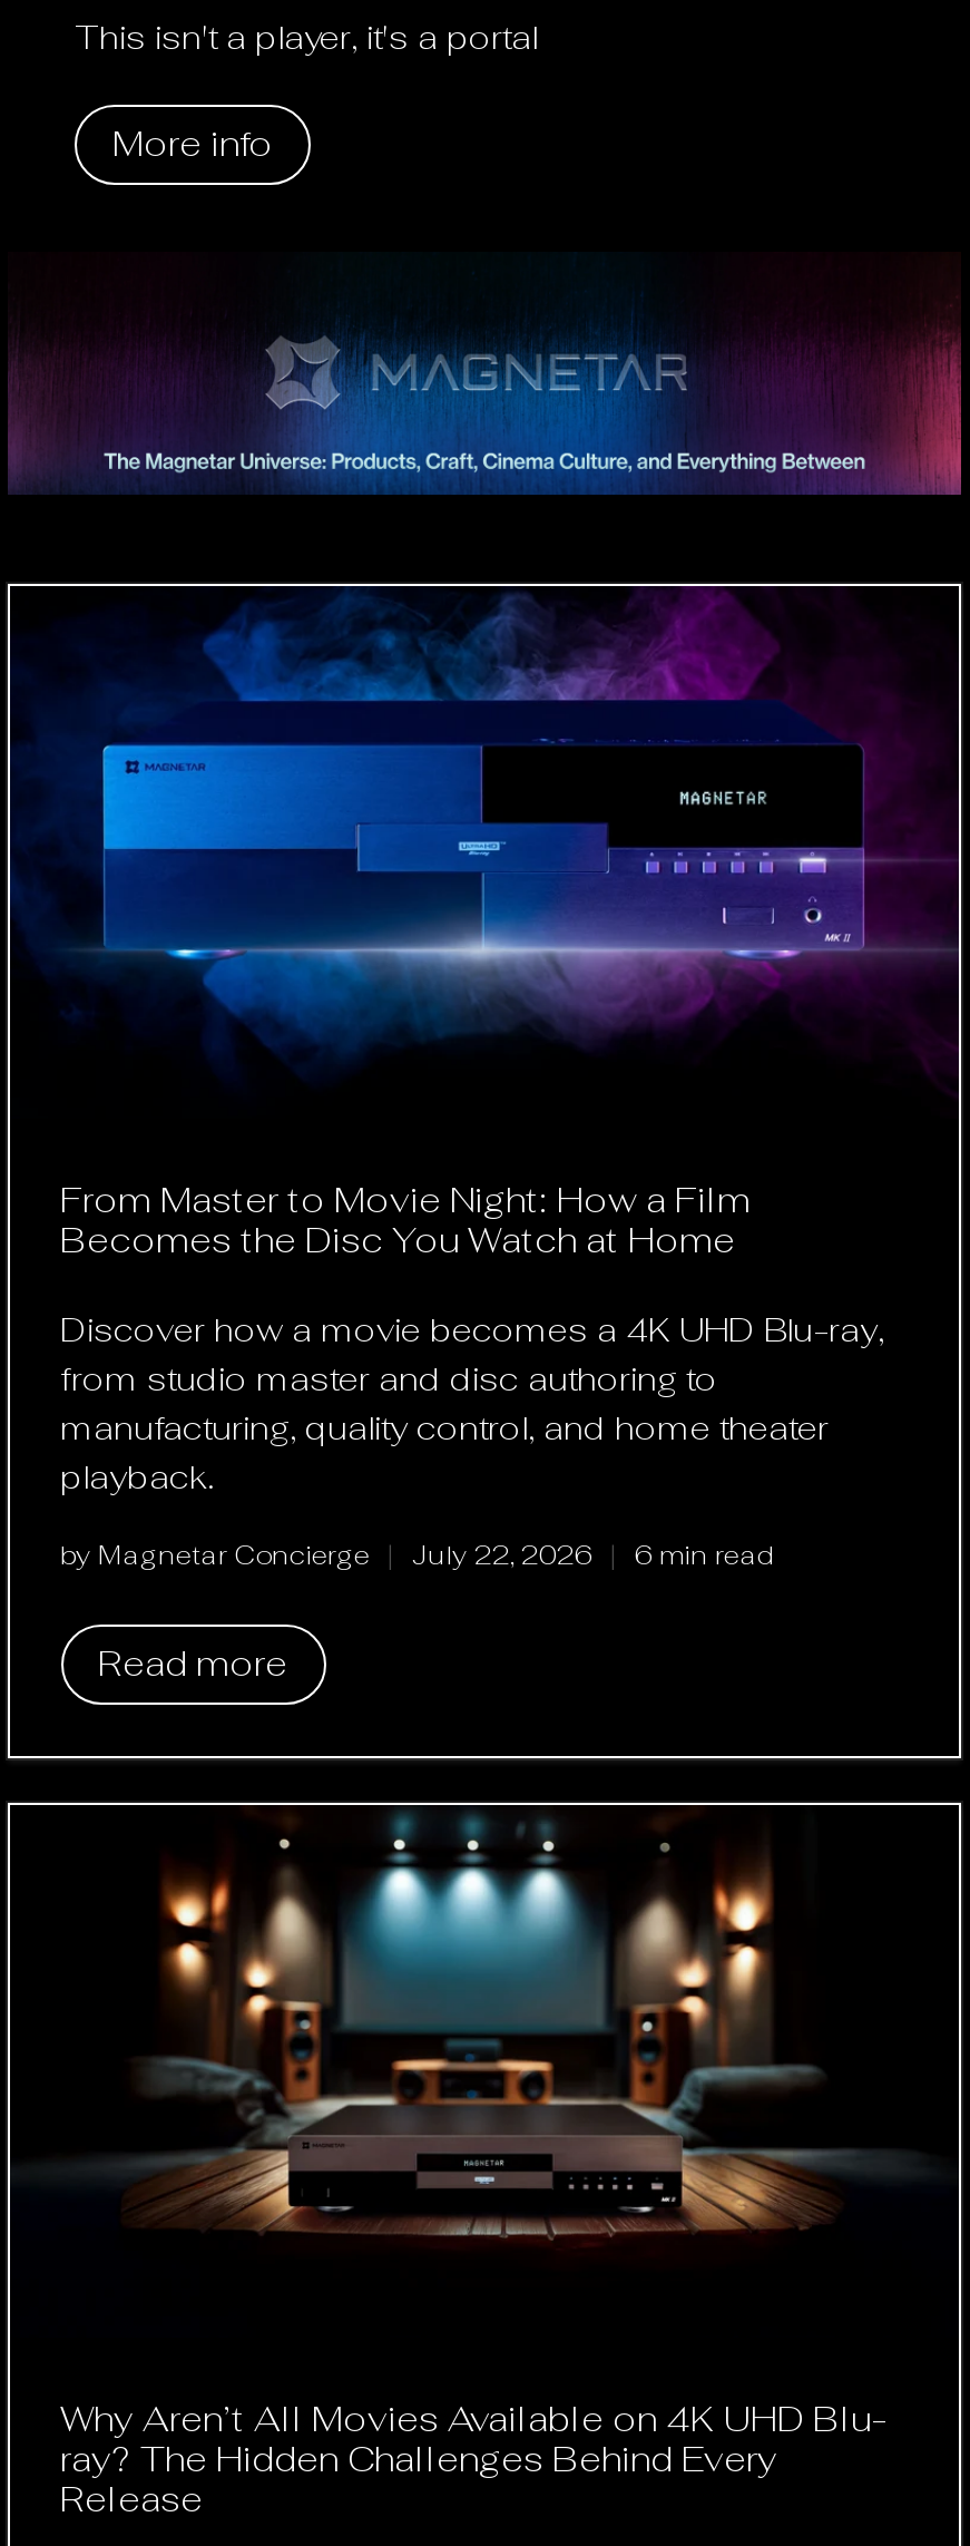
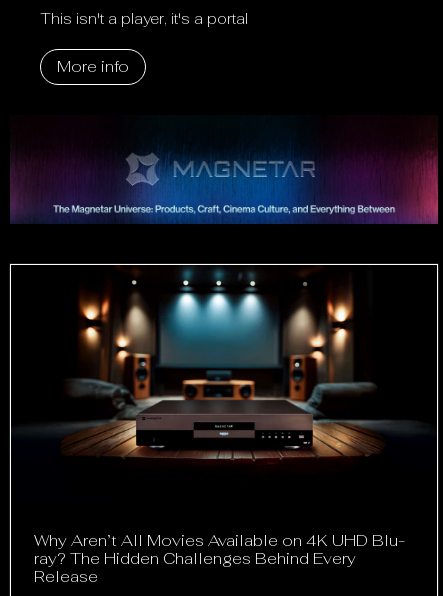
- [image]

- From Master to Movie Night: How a Film
- Becomes the Disc You Watch at Home
- Discover how a movie becomes a 4K UHD Blu-ray,
- from studio master and disc authoring to
- manufacturing, quality control, and home theater
- playback.
- by Magnetar Concierge
- July 22, 2026
- 6 min read
- Read more
